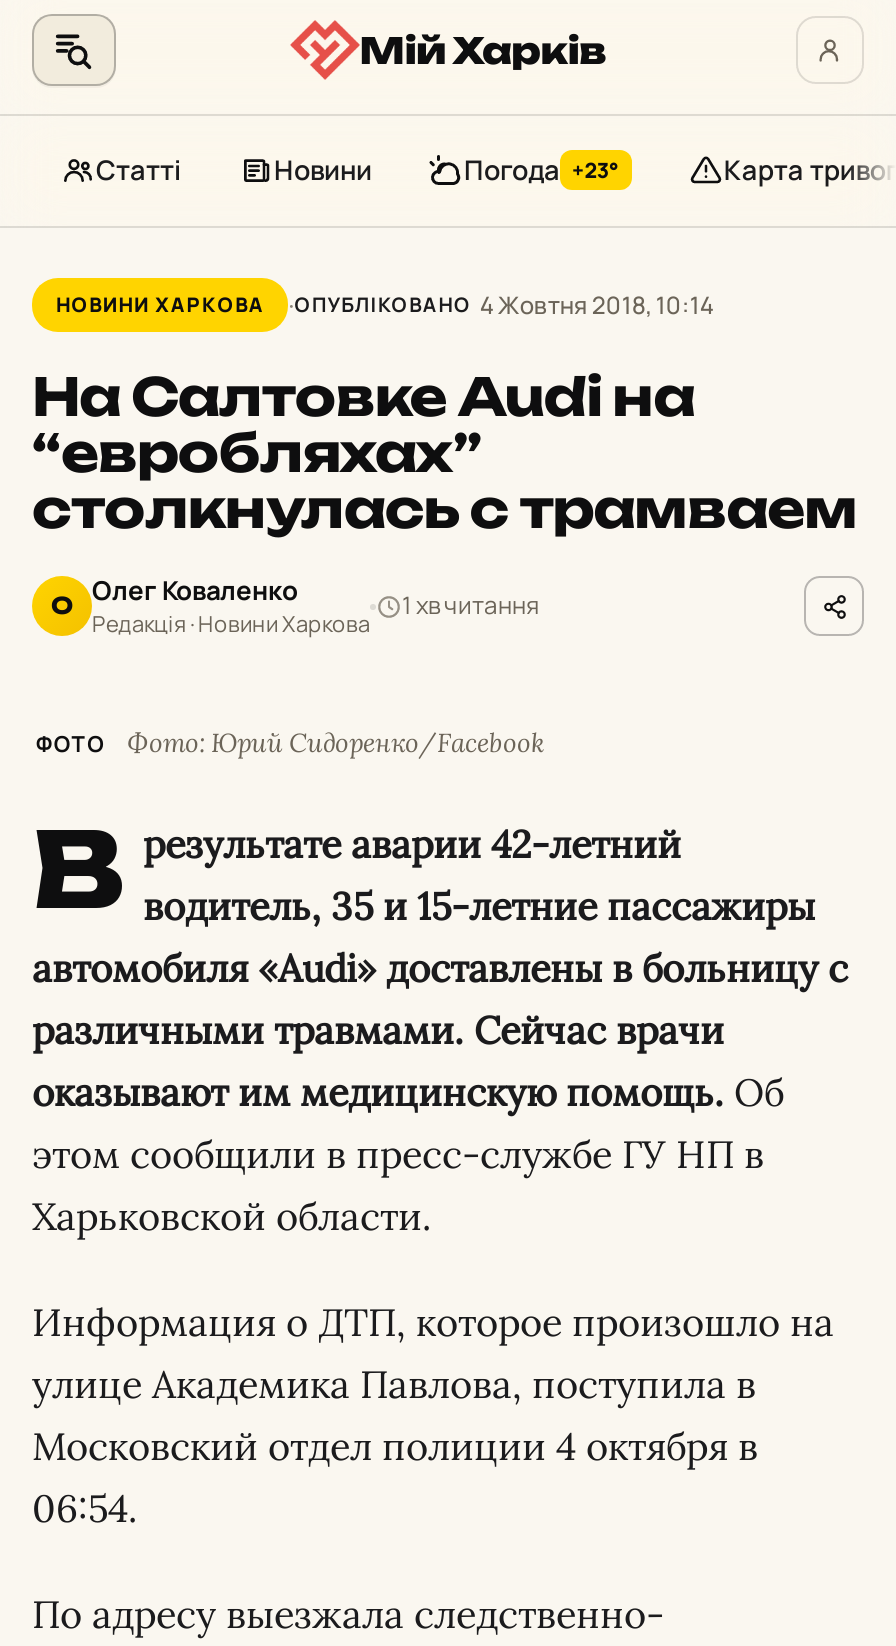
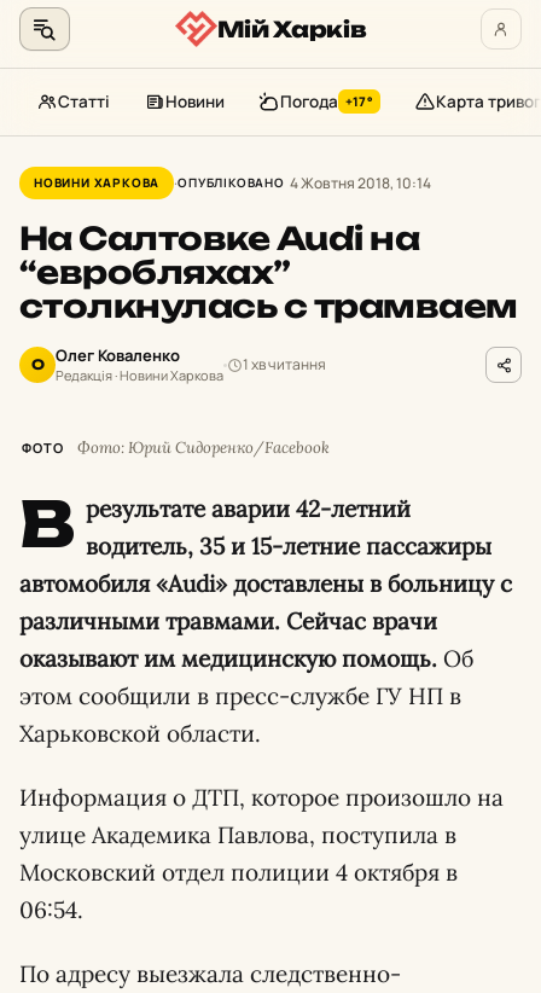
- Погода +23°
+ Погода +17°
